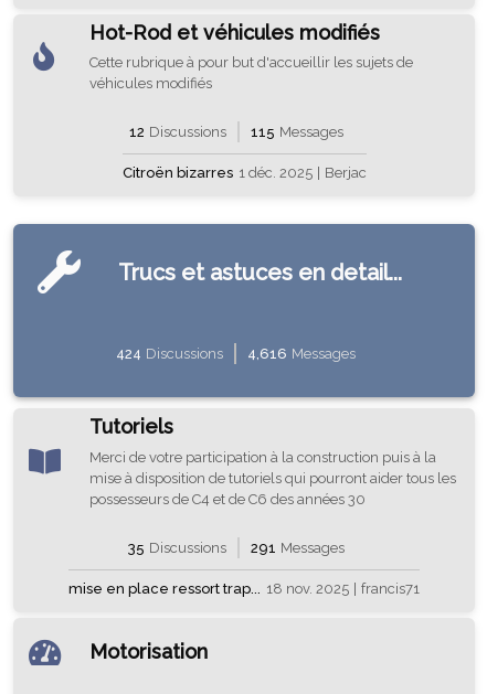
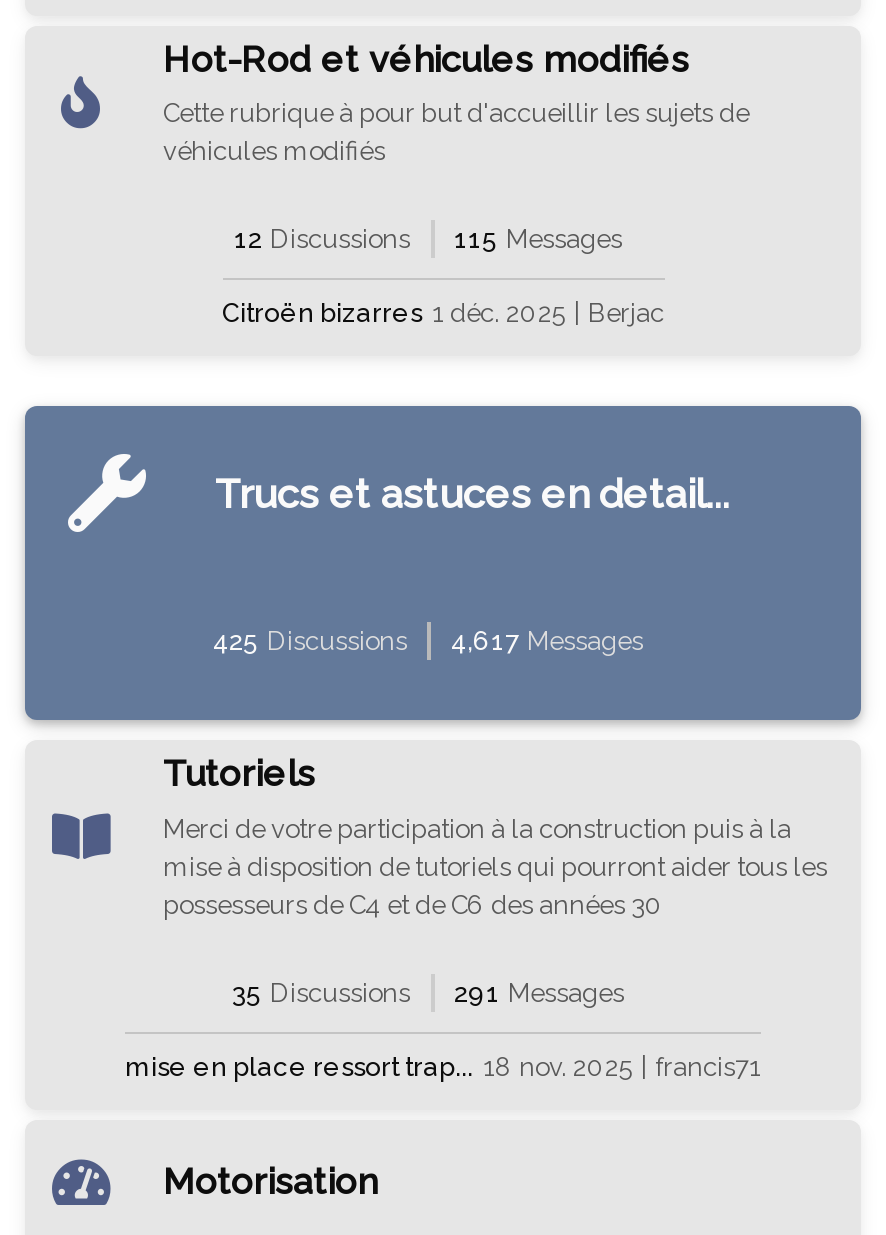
- 424 Discussions
+ 425 Discussions

- 4,616 Messages
+ 4,617 Messages
